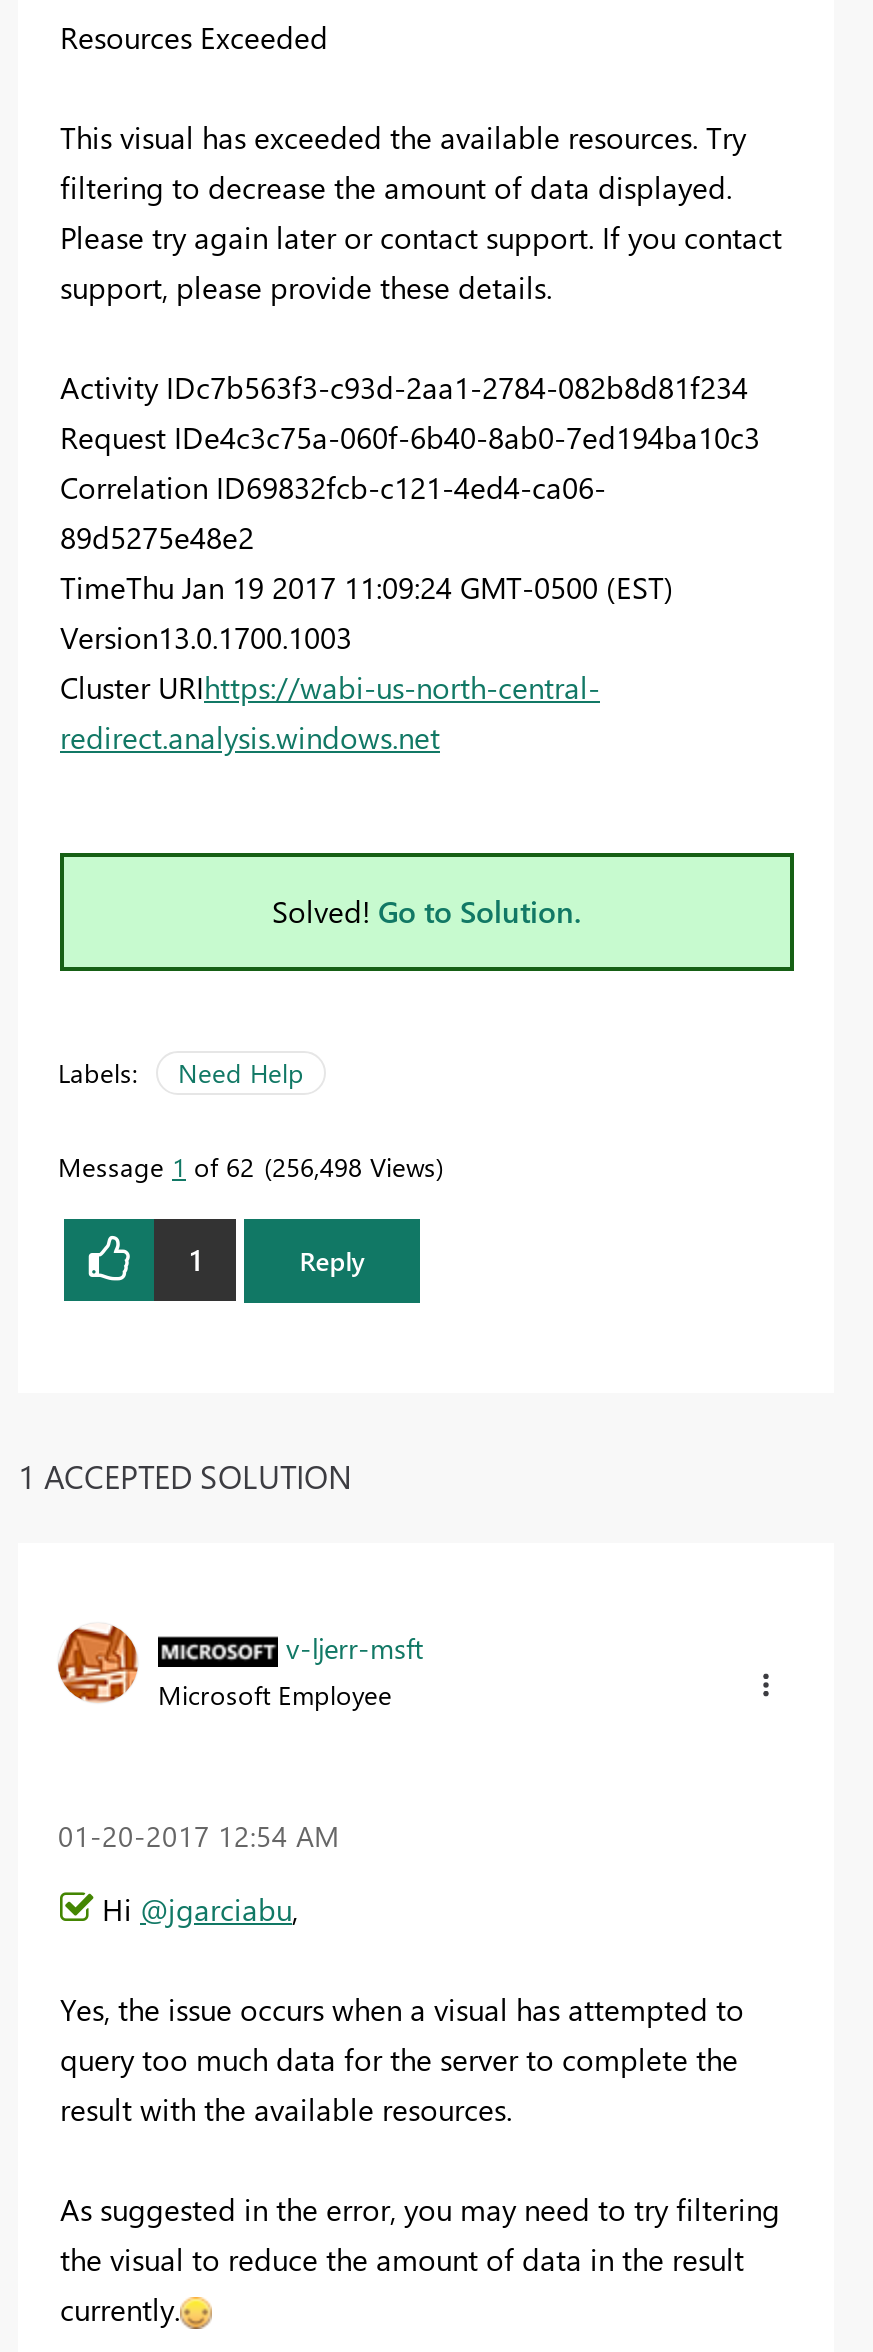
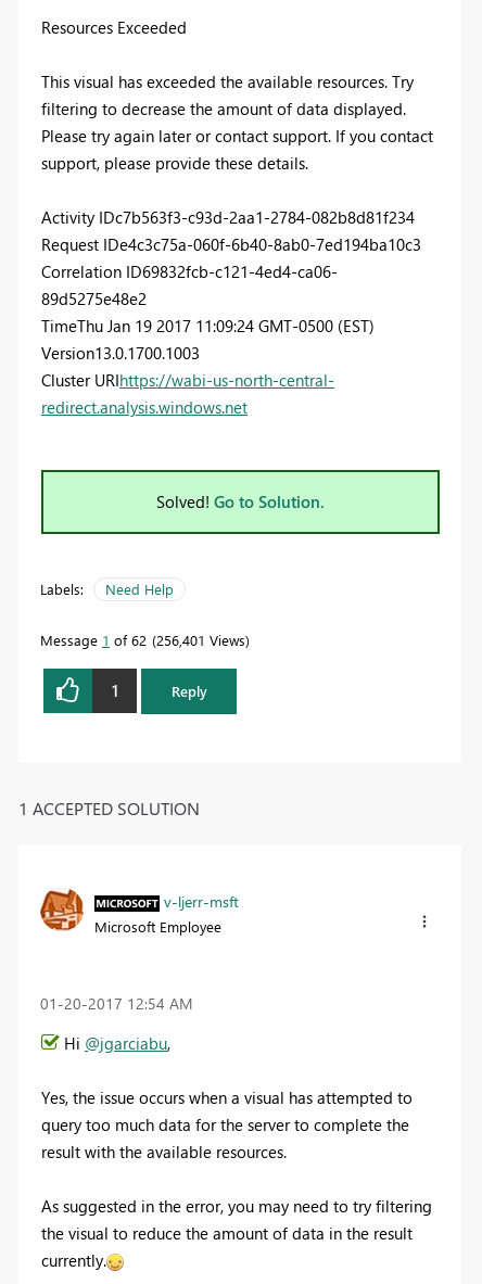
- Message 1 of 62 256,498 Views
+ Message 1 of 62 256,401 Views
